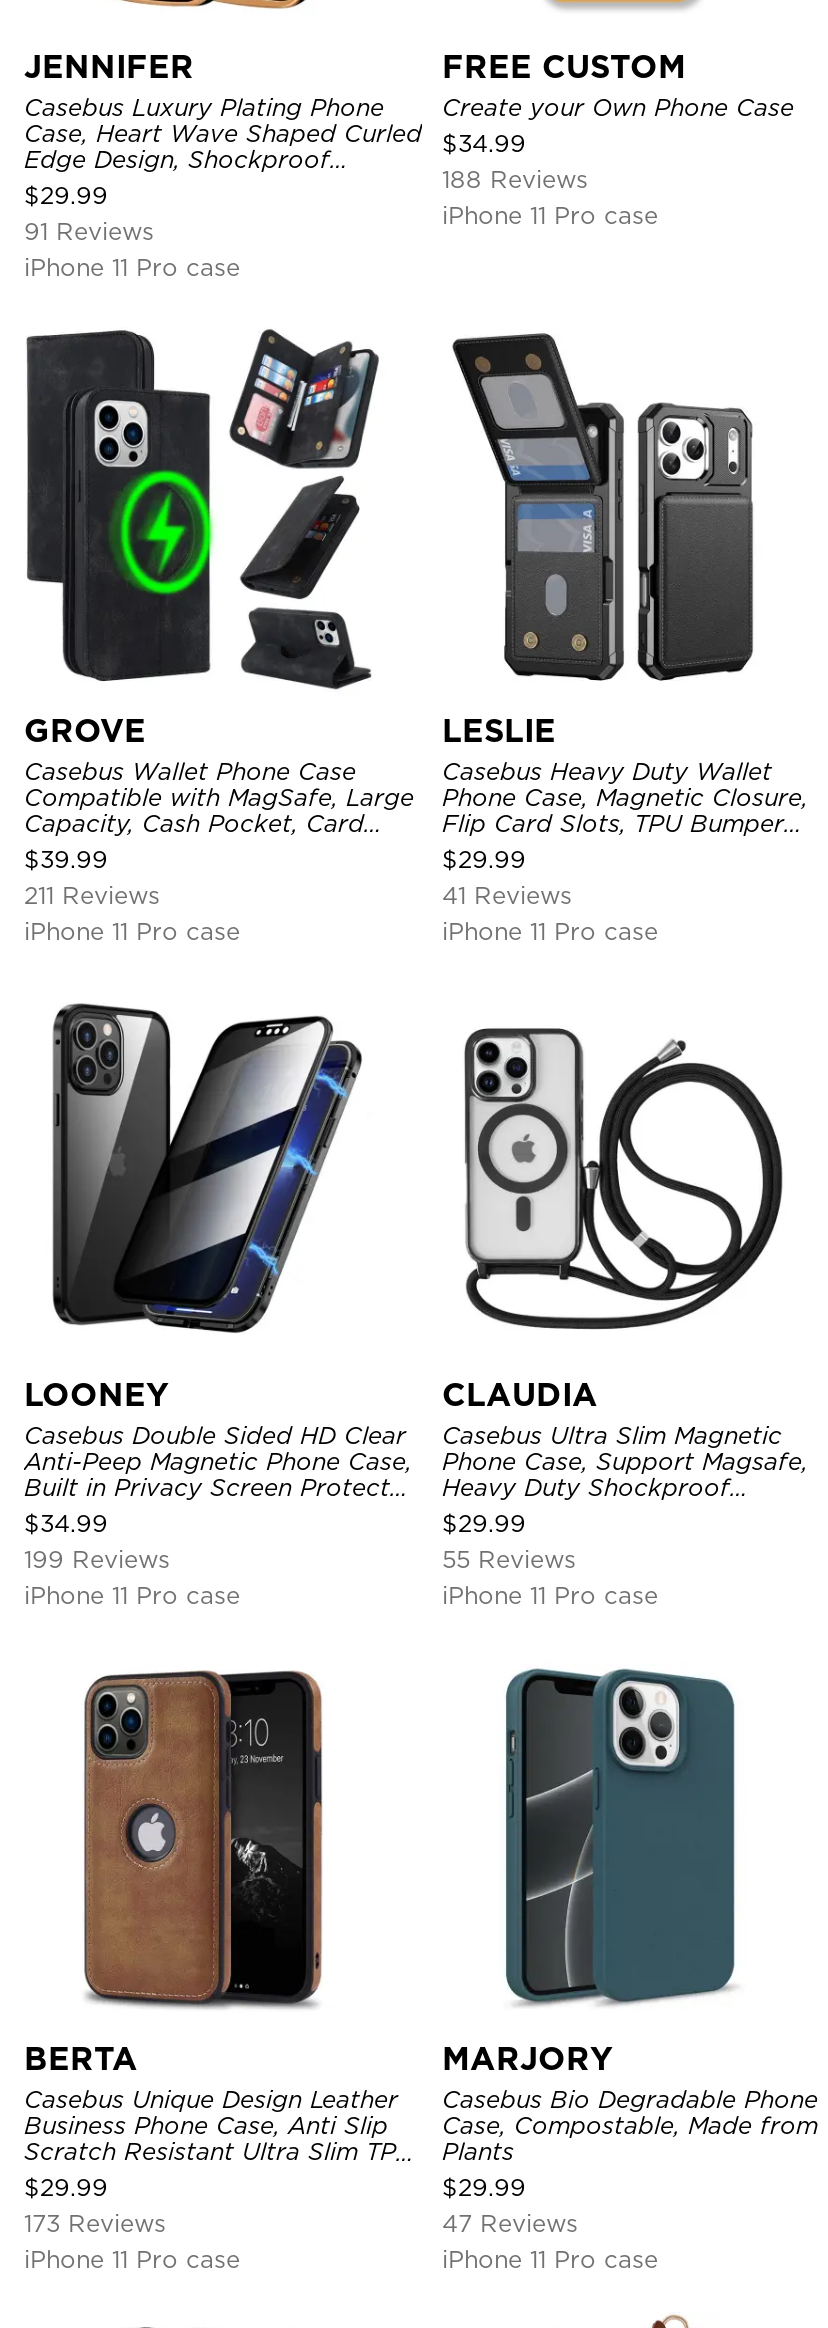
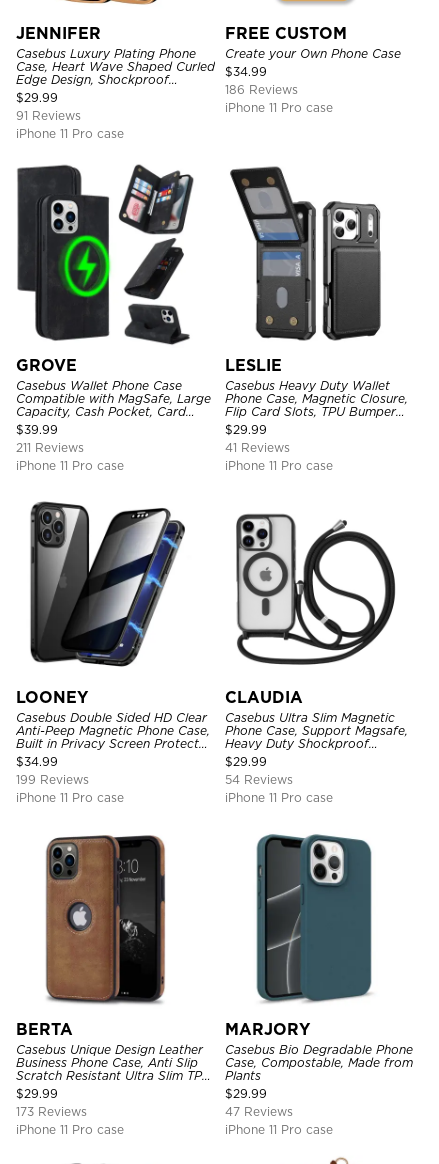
- 188 Reviews
+ 186 Reviews

- 55 Reviews
+ 54 Reviews
